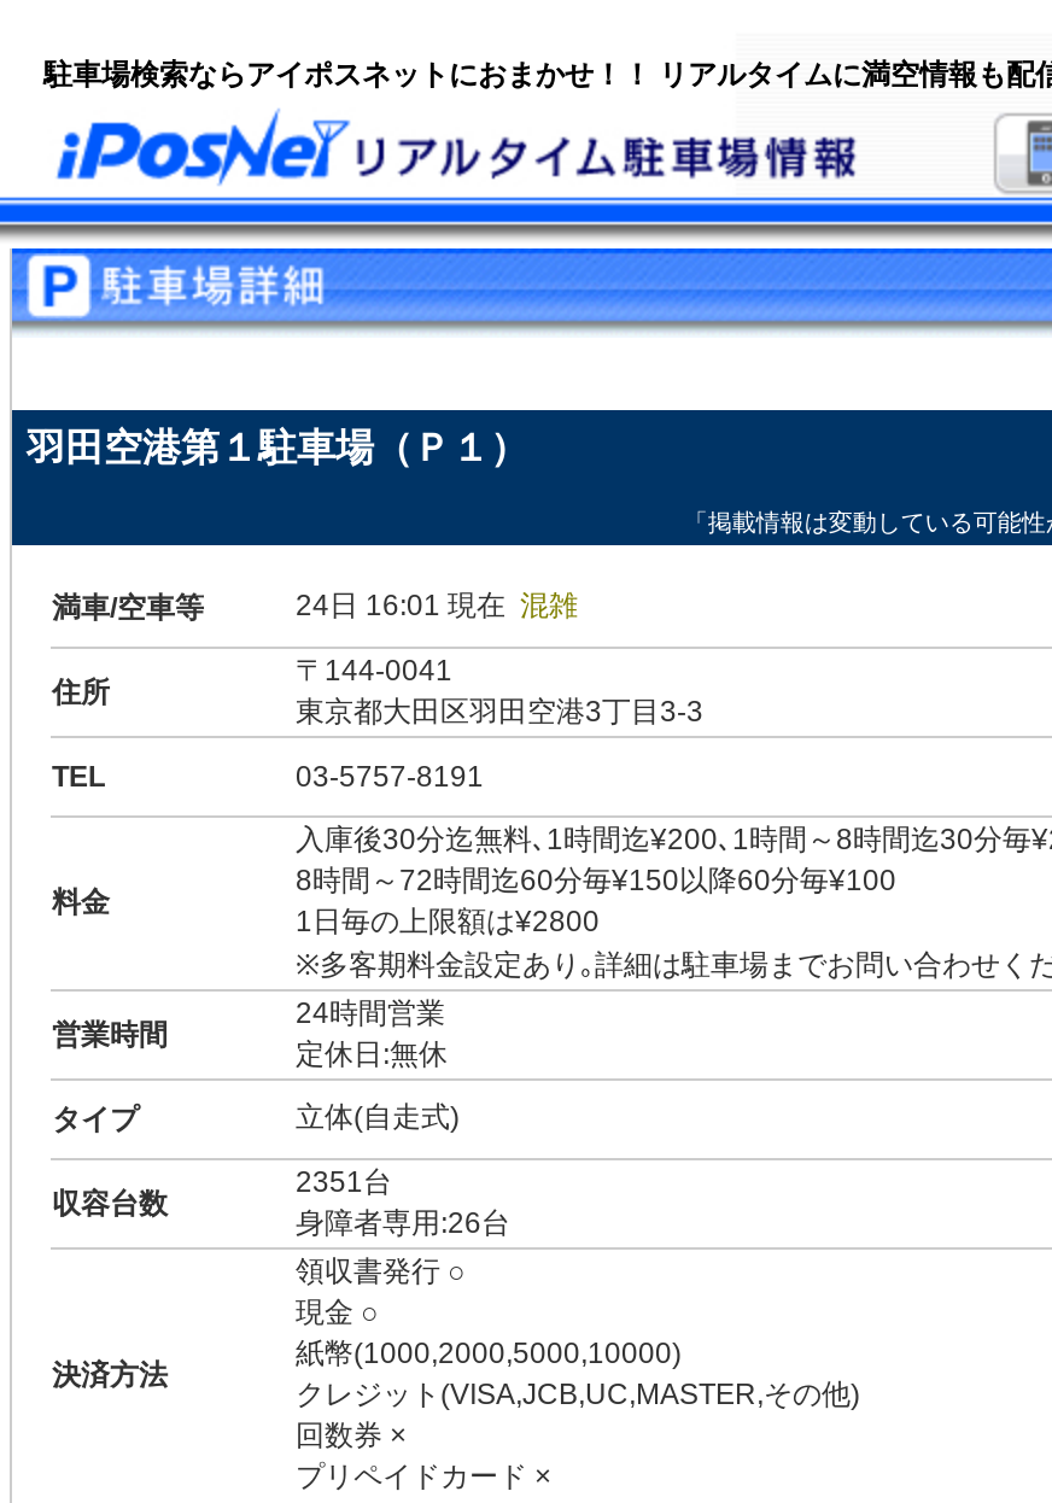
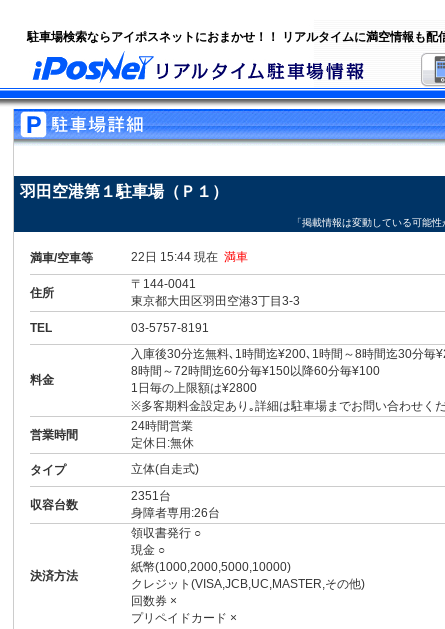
- 24日 16:01 現在混雑
+ 22日 15:44 現在満車
